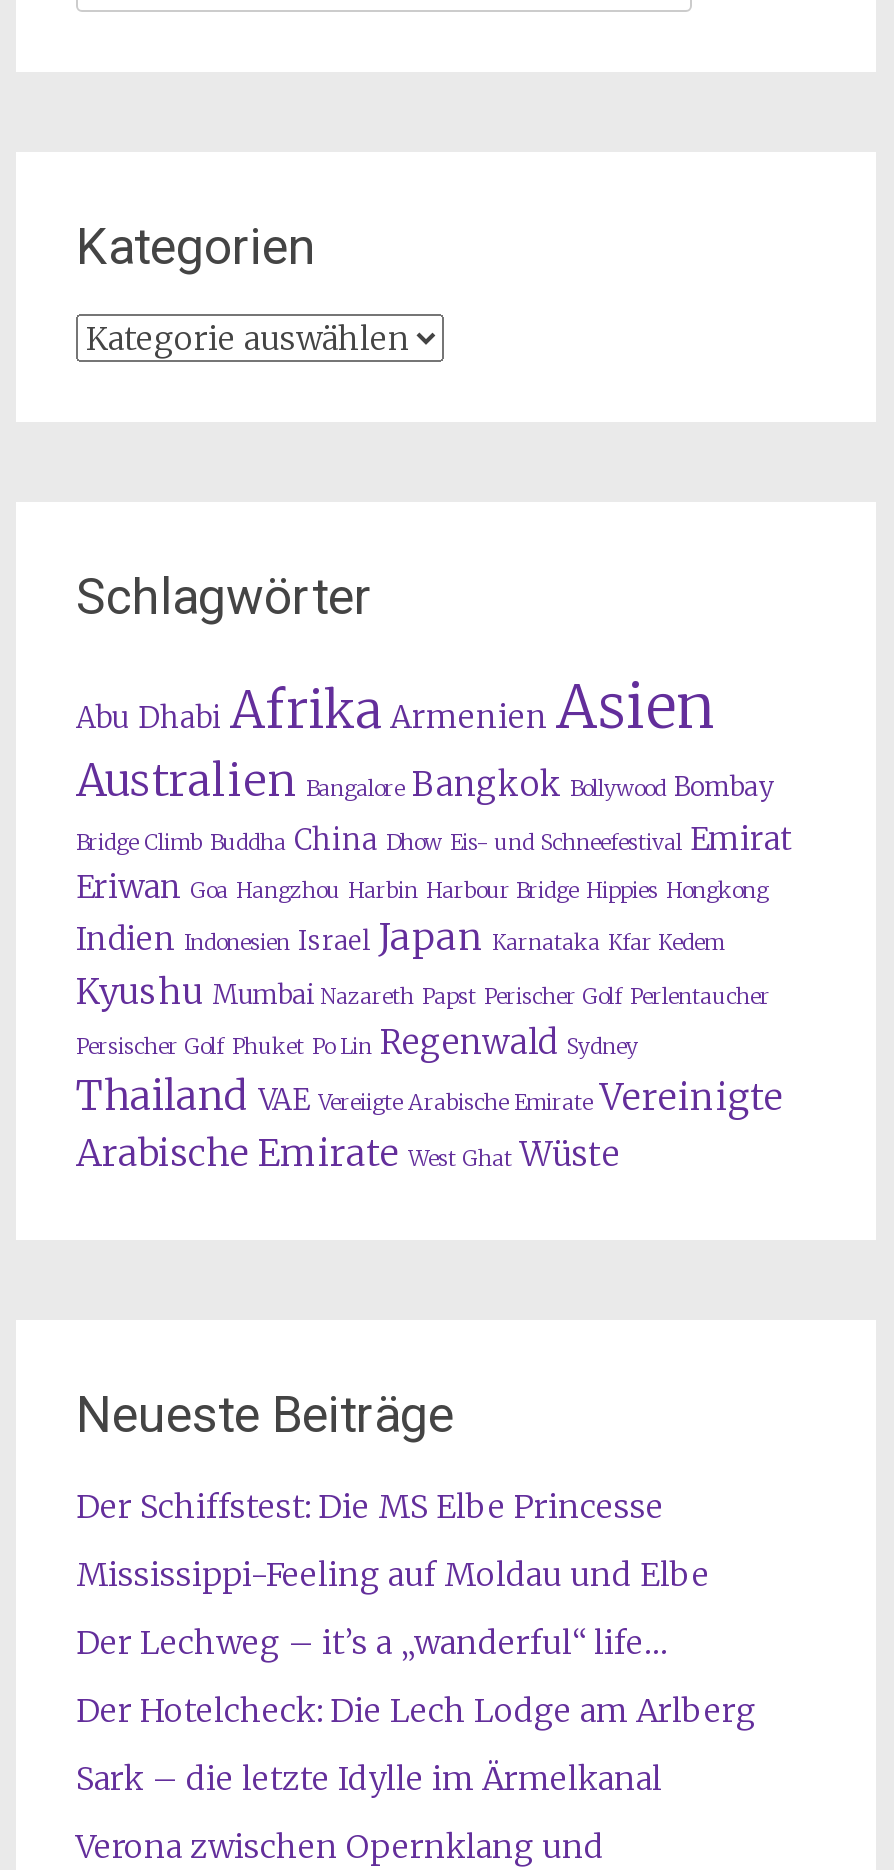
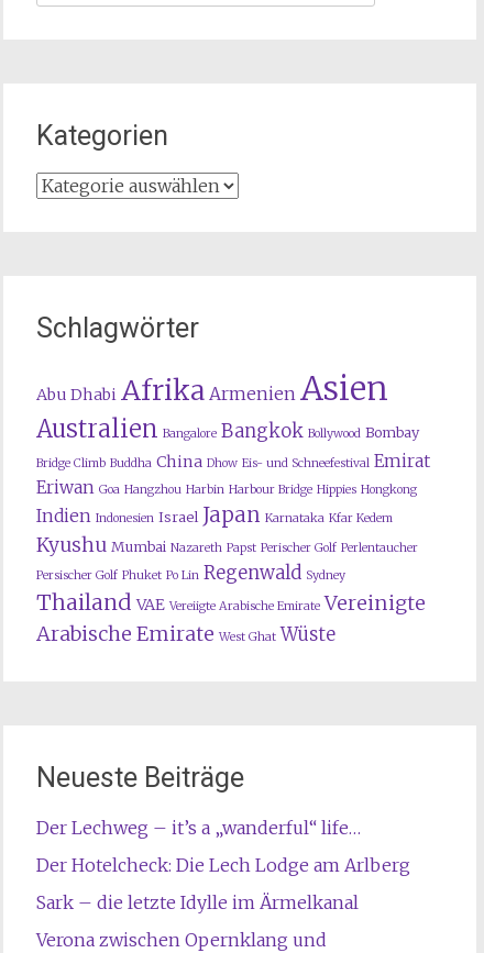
- Der Schiffstest: Die MS Elbe Princesse
- Mississippi-Feeling auf Moldau und Elbe
